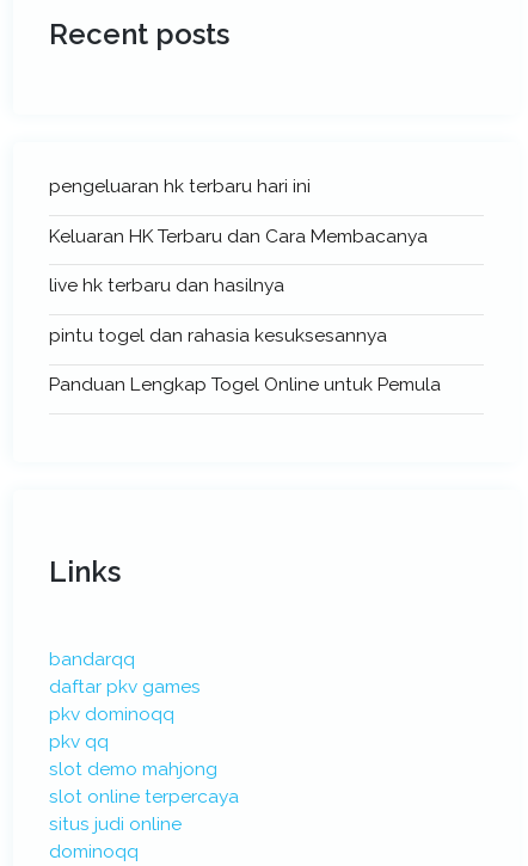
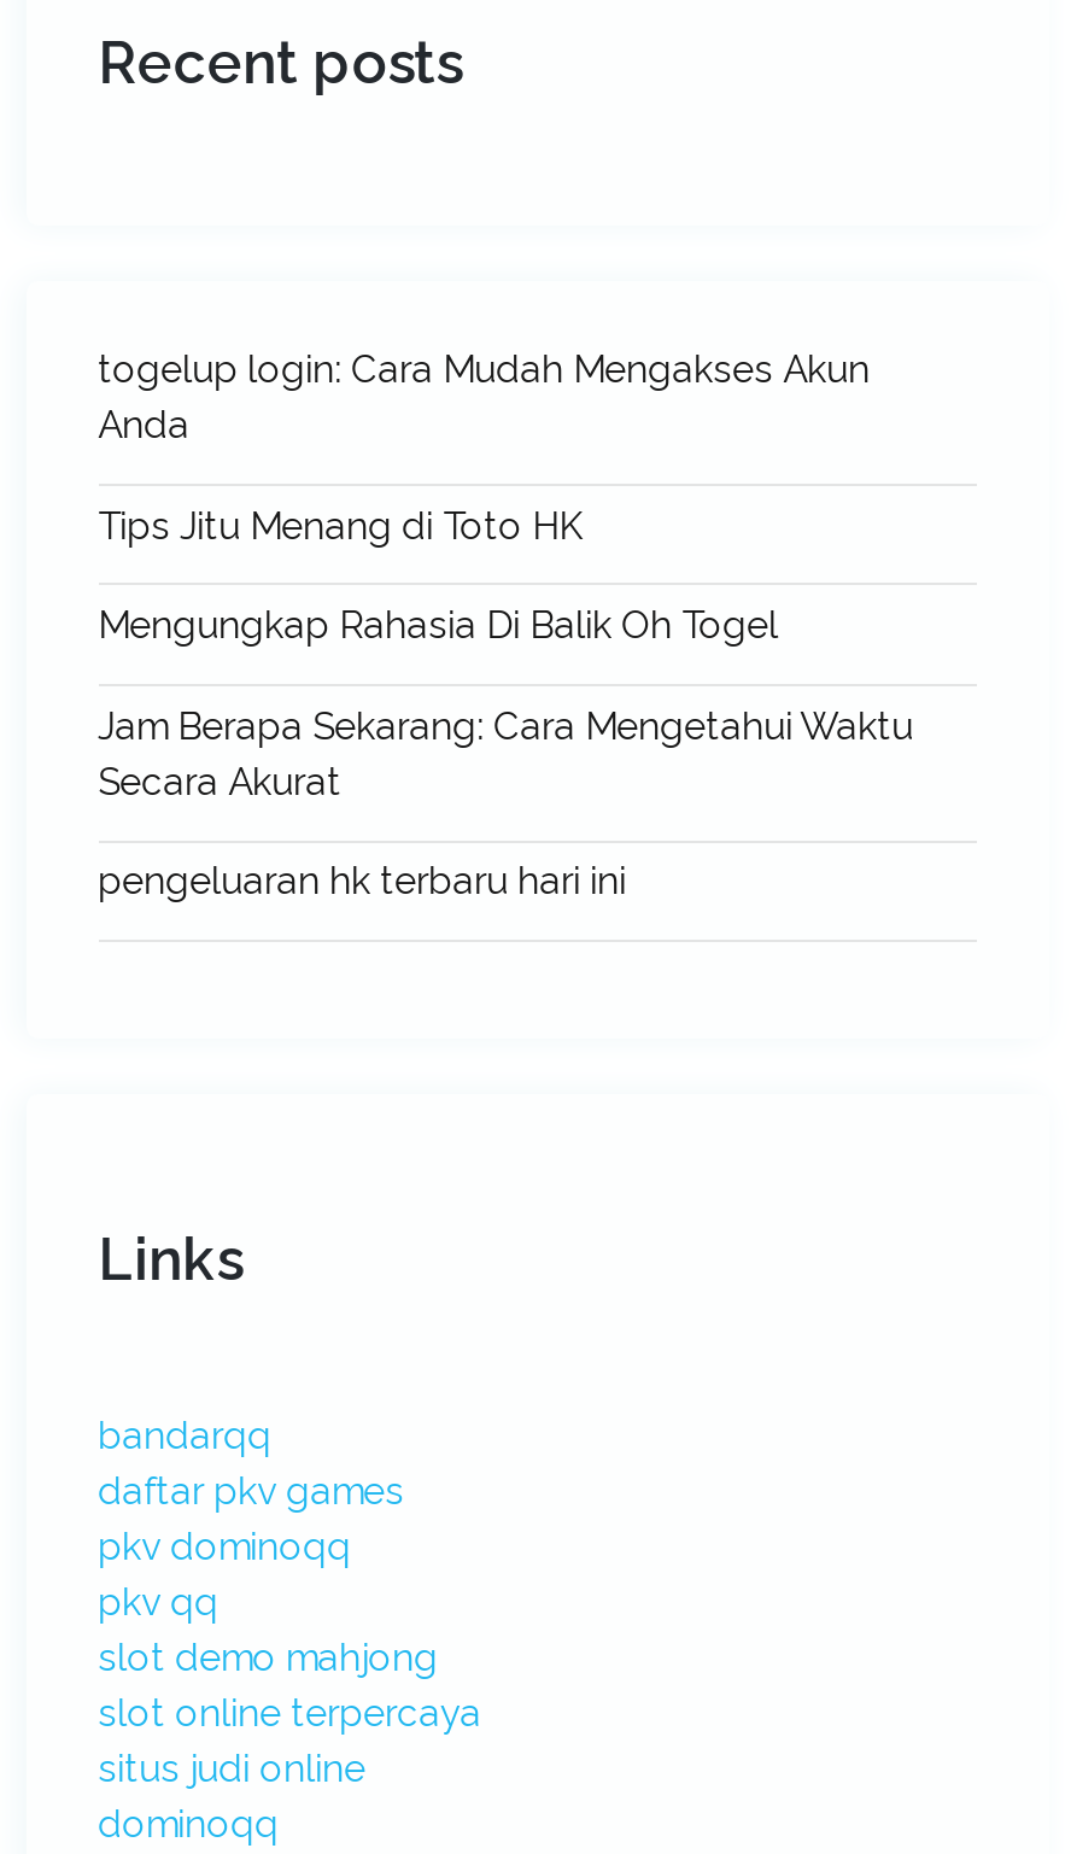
+ togelup login: Cara Mudah Mengakses Akun
+ Anda
+ Tips Jitu Menang di Toto HK
+ Mengungkap Rahasia Di Balik Oh Togel
+ Jam Berapa Sekarang: Cara Mengetahui Waktu
+ Secara Akurat

moved down: pengeluaran hk terbaru hari ini

- Keluaran HK Terbaru dan Cara Membacanya
- live hk terbaru dan hasilnya
- pintu togel dan rahasia kesuksesannya
- Panduan Lengkap Togel Online untuk Pemula
